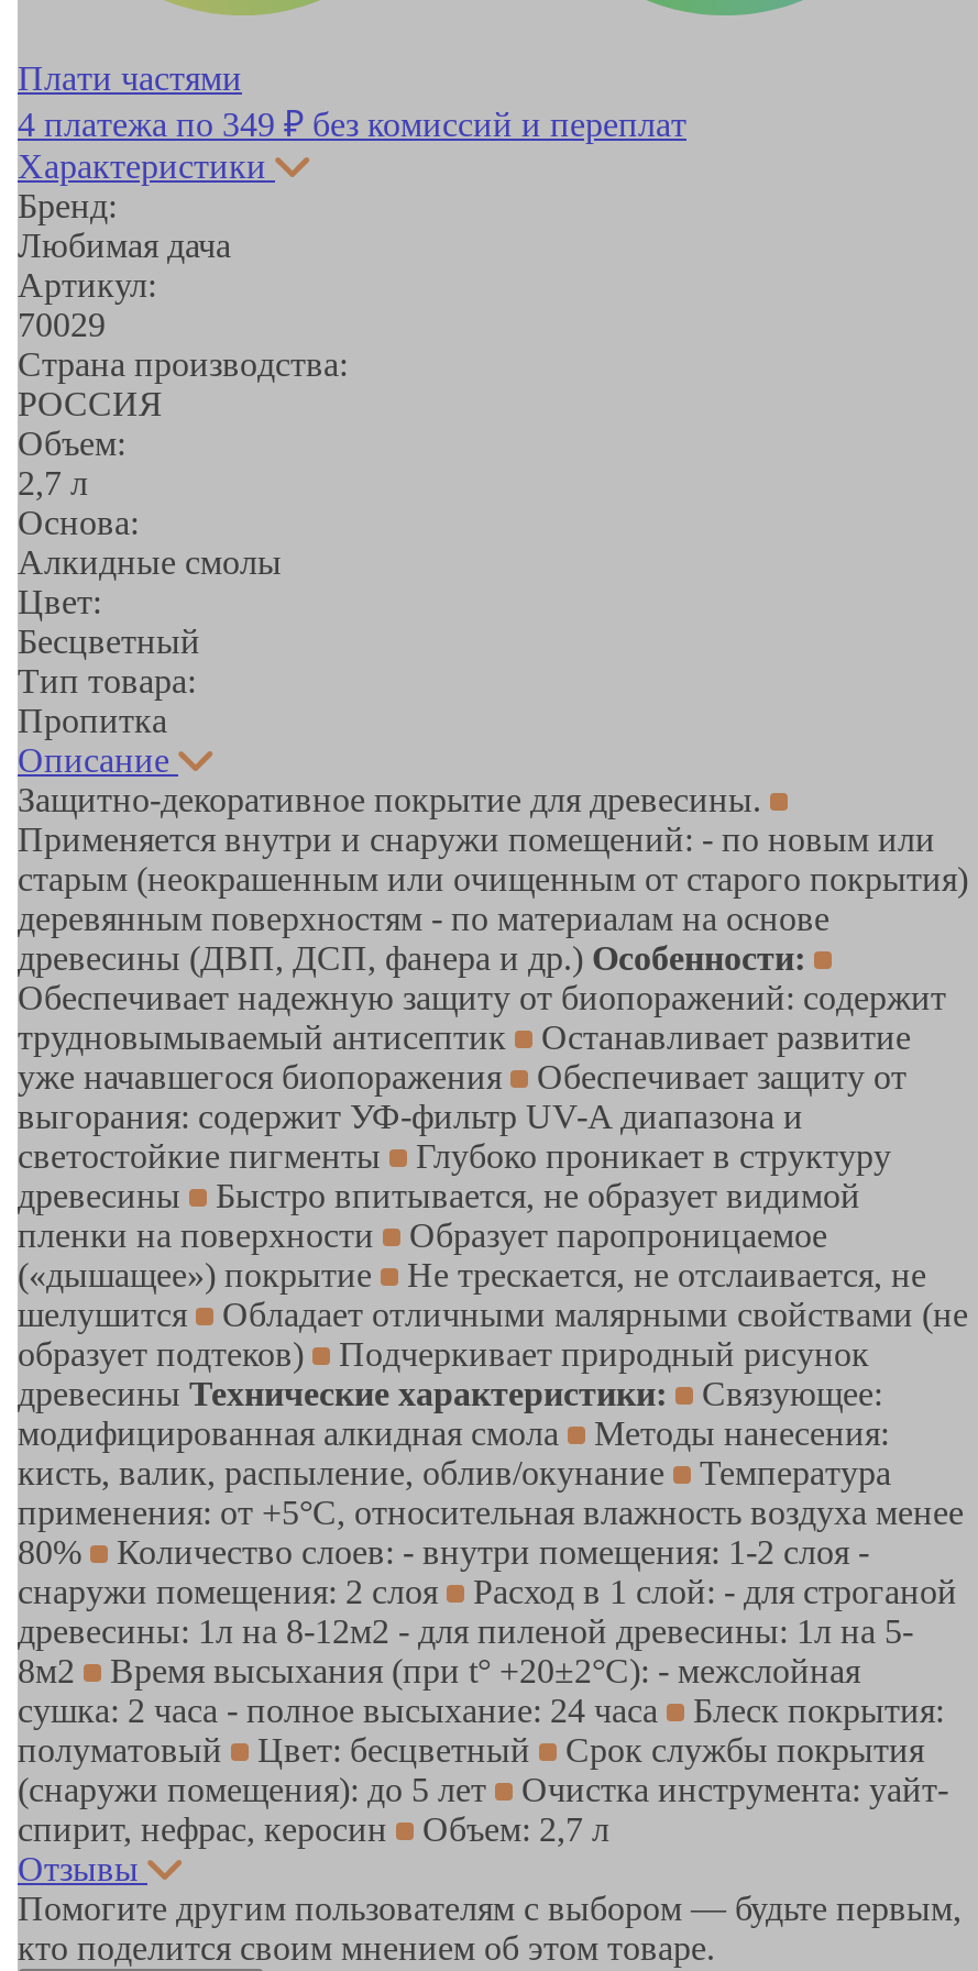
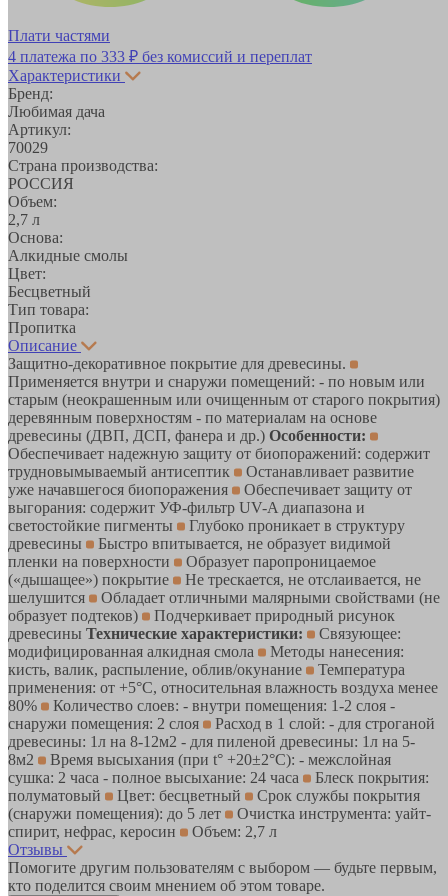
- 4 платежа по 349 ₽ без комиссий и переплат
+ 4 платежа по 333 ₽ без комиссий и переплат
